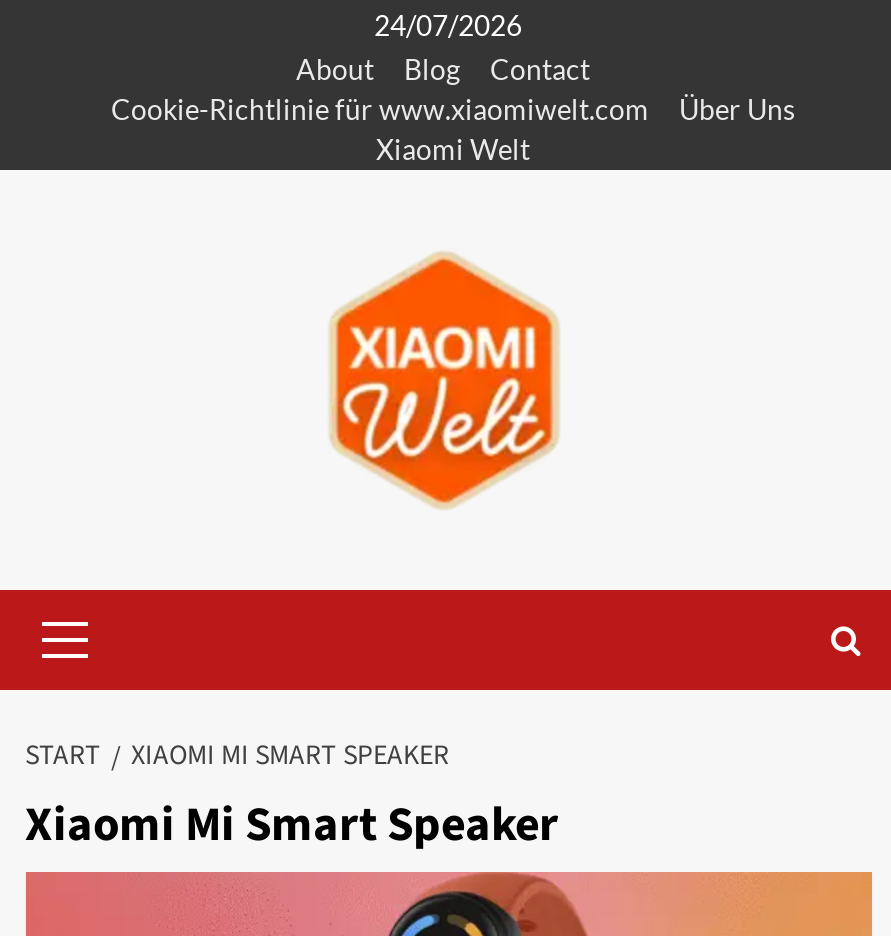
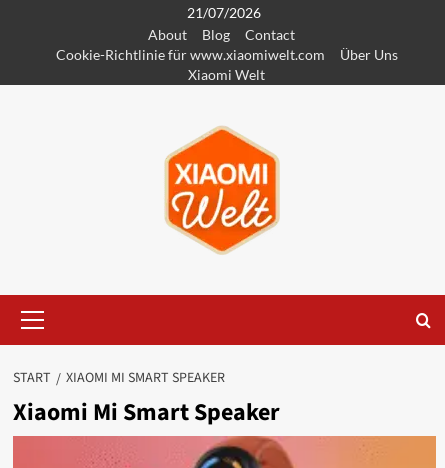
- 24/07/2026
+ 21/07/2026
